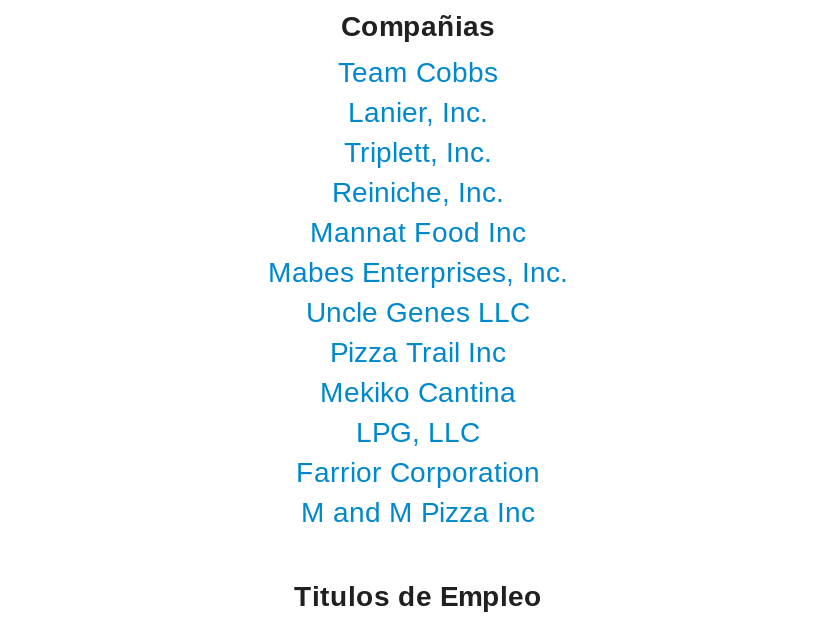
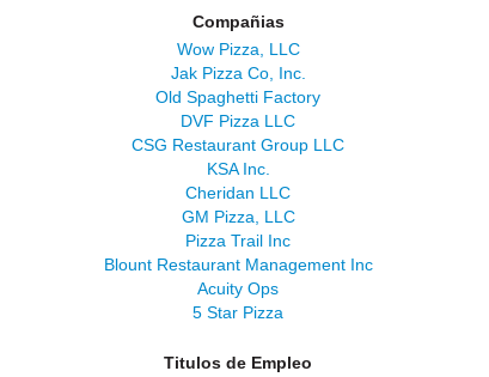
- Team Cobbs
- Lanier, Inc.
- Triplett, Inc.
- Reiniche, Inc.
- Mannat Food Inc
- Mabes Enterprises, Inc.
- Uncle Genes LLC
+ Wow Pizza, LLC
+ Jak Pizza Co, Inc.
+ Old Spaghetti Factory
+ DVF Pizza LLC
+ CSG Restaurant Group LLC
+ KSA Inc.
+ Cheridan LLC
+ GM Pizza, LLC

moved down: Pizza Trail Inc

- Mekiko Cantina
- LPG, LLC
- Farrior Corporation
- M and M Pizza Inc
+ Blount Restaurant Management Inc
+ Acuity Ops
+ 5 Star Pizza
